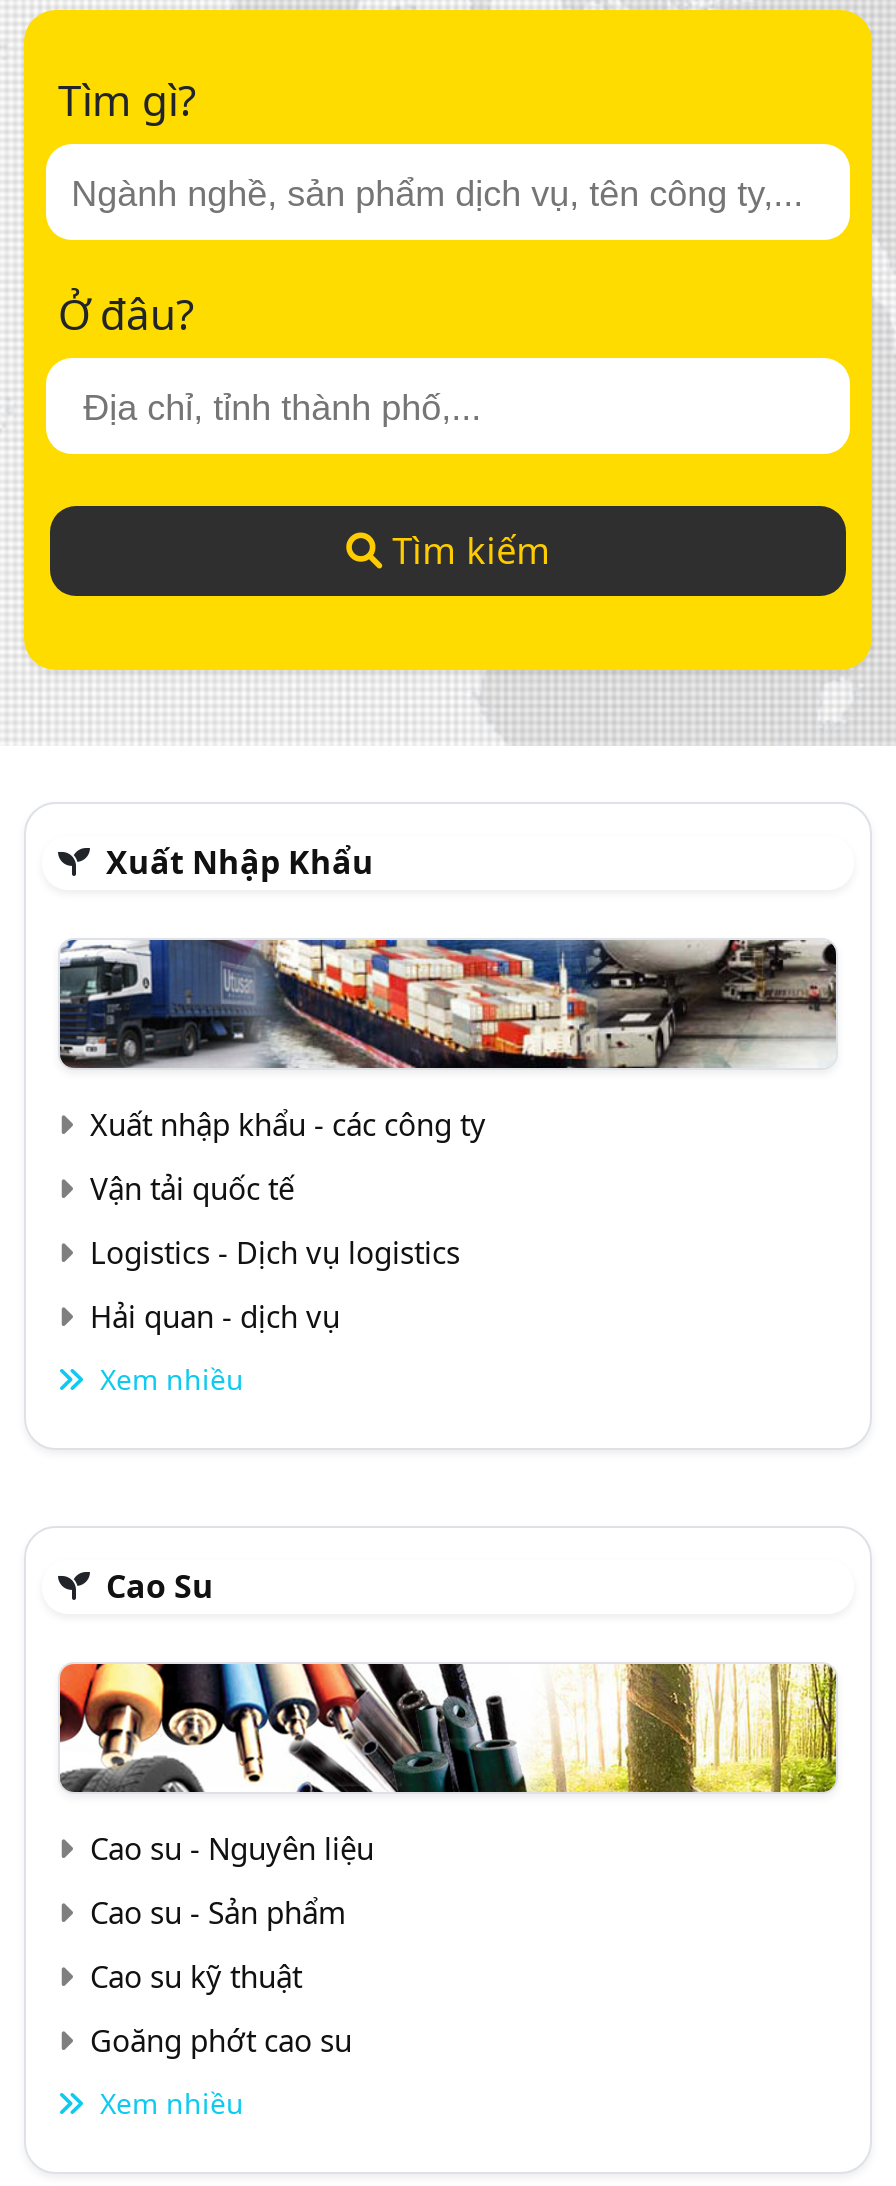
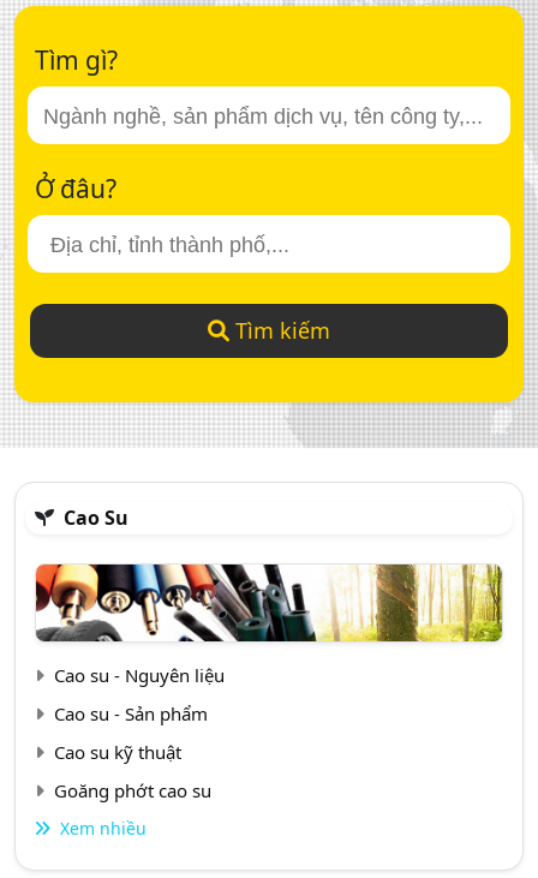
- Xuất Nhập Khẩu

- [image]
- Xuất nhập khẩu - các công ty
- Vận tải quốc tế
- Logistics - Dịch vụ logistics
- Hải quan - dịch vụ
- Xem nhiều
